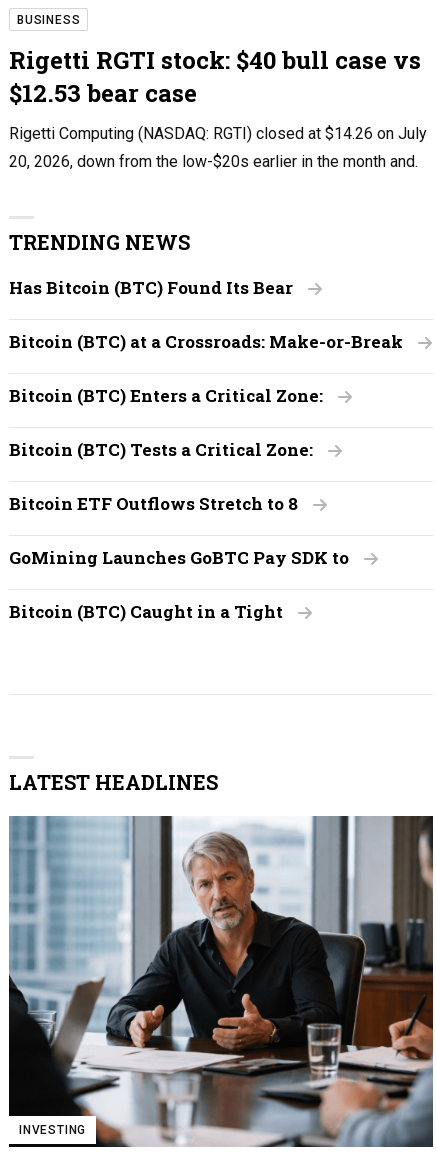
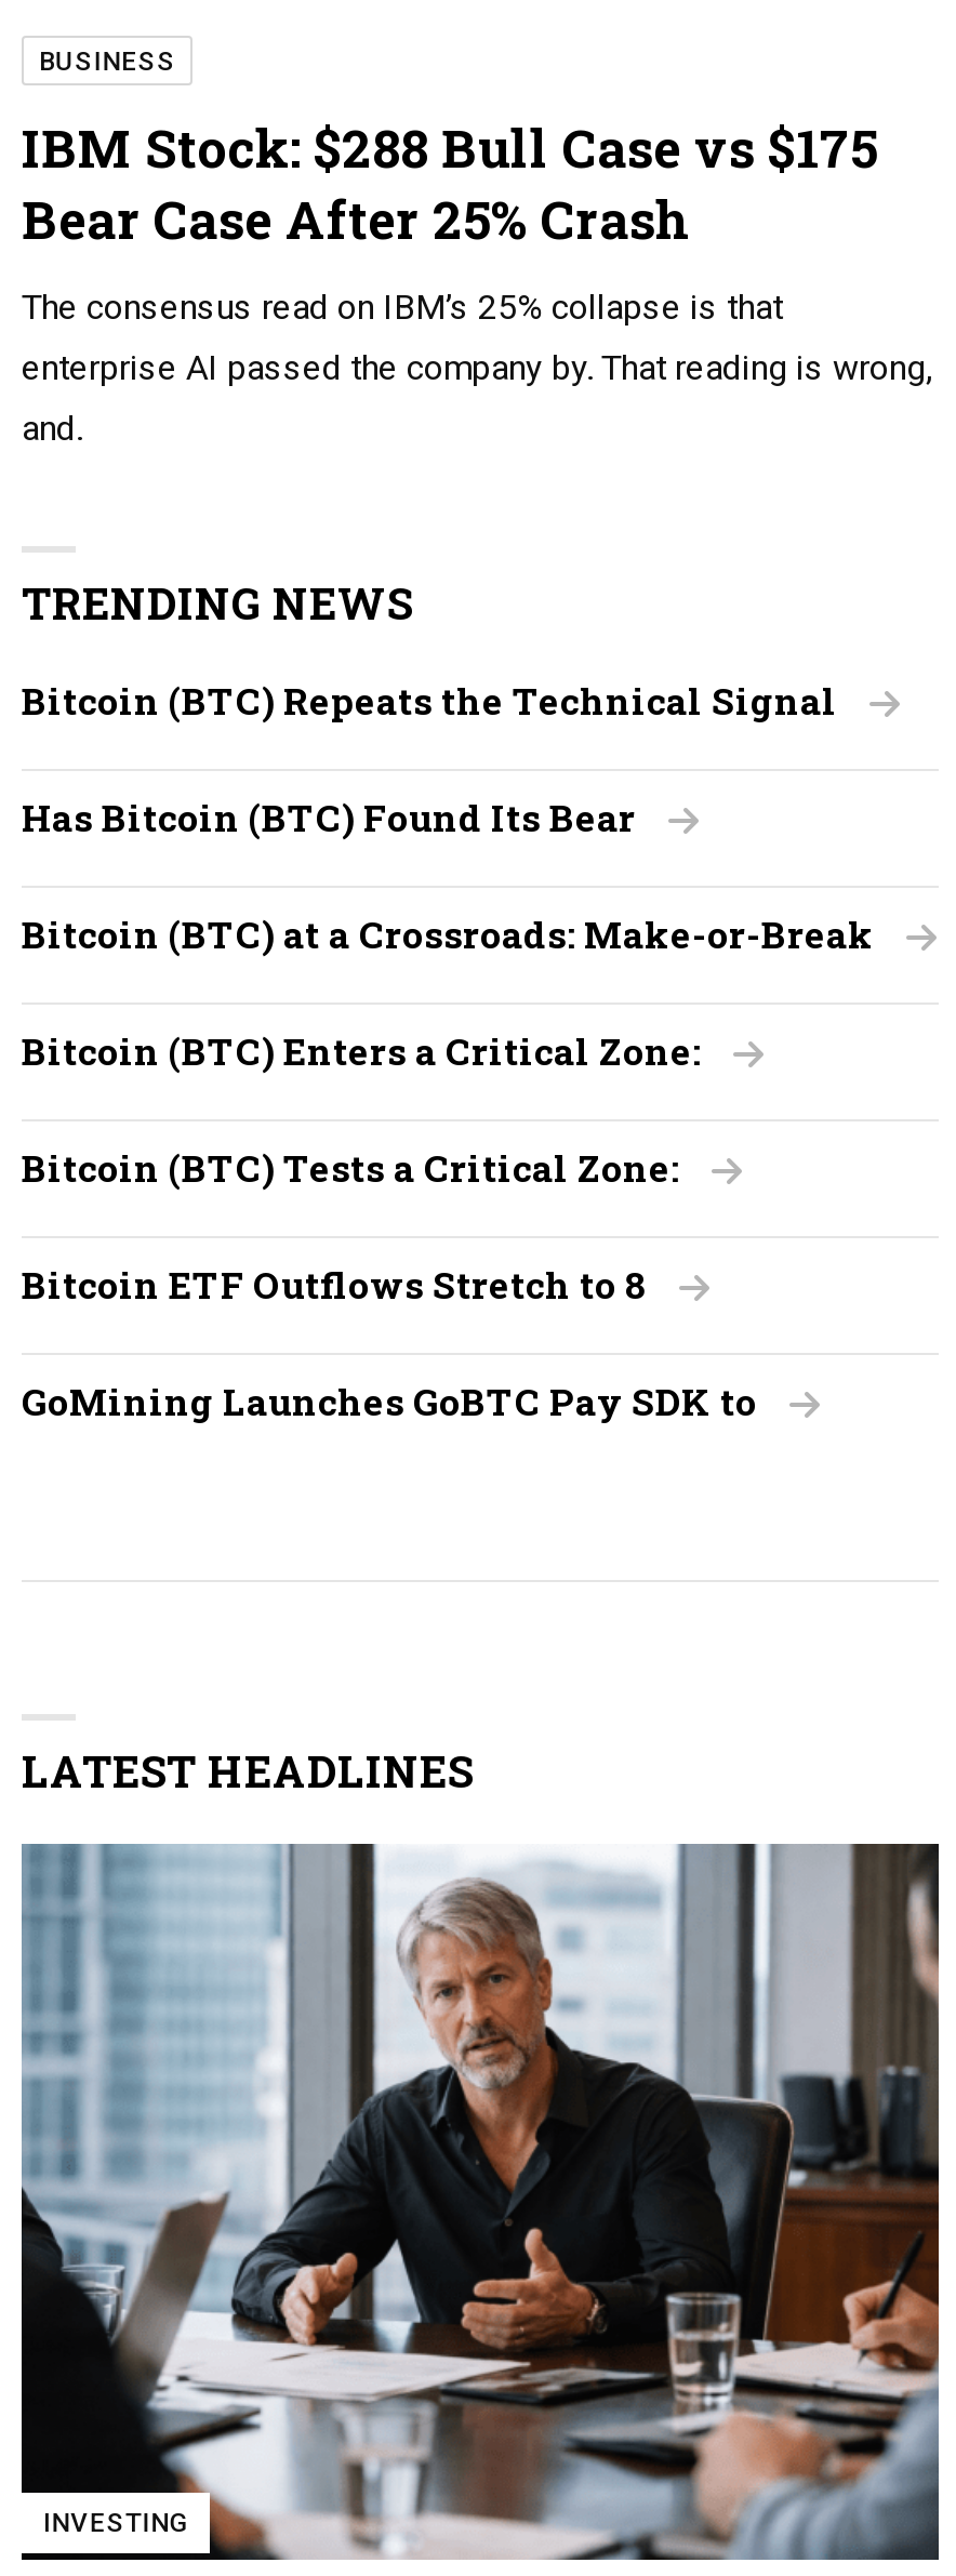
- Rigetti RGTI stock: $40 bull case vs
- $12.53 bear case
- Rigetti Computing (NASDAQ: RGTI) closed at $14.26 on July
- 20, 2026, down from the low-$20s earlier in the month and.
+ IBM Stock: $288 Bull Case vs $175
+ Bear Case After 25% Crash
+ The consensus read on IBM’s 25% collapse is that
+ enterprise AI passed the company by. That reading is wrong,
+ and.

+ Bitcoin (BTC) Repeats the Technical Signal

moved down: Has Bitcoin (BTC) Found Its Bear | Bitcoin (BTC) at a Crossroads: Make-or-Break | Bitcoin (BTC) Enters a Critical Zone: | Bitcoin (BTC) Tests a Critical Zone: | Bitcoin ETF Outflows Stretch to 8 | GoMining Launches GoBTC Pay SDK to

- Bitcoin (BTC) Caught in a Tight
